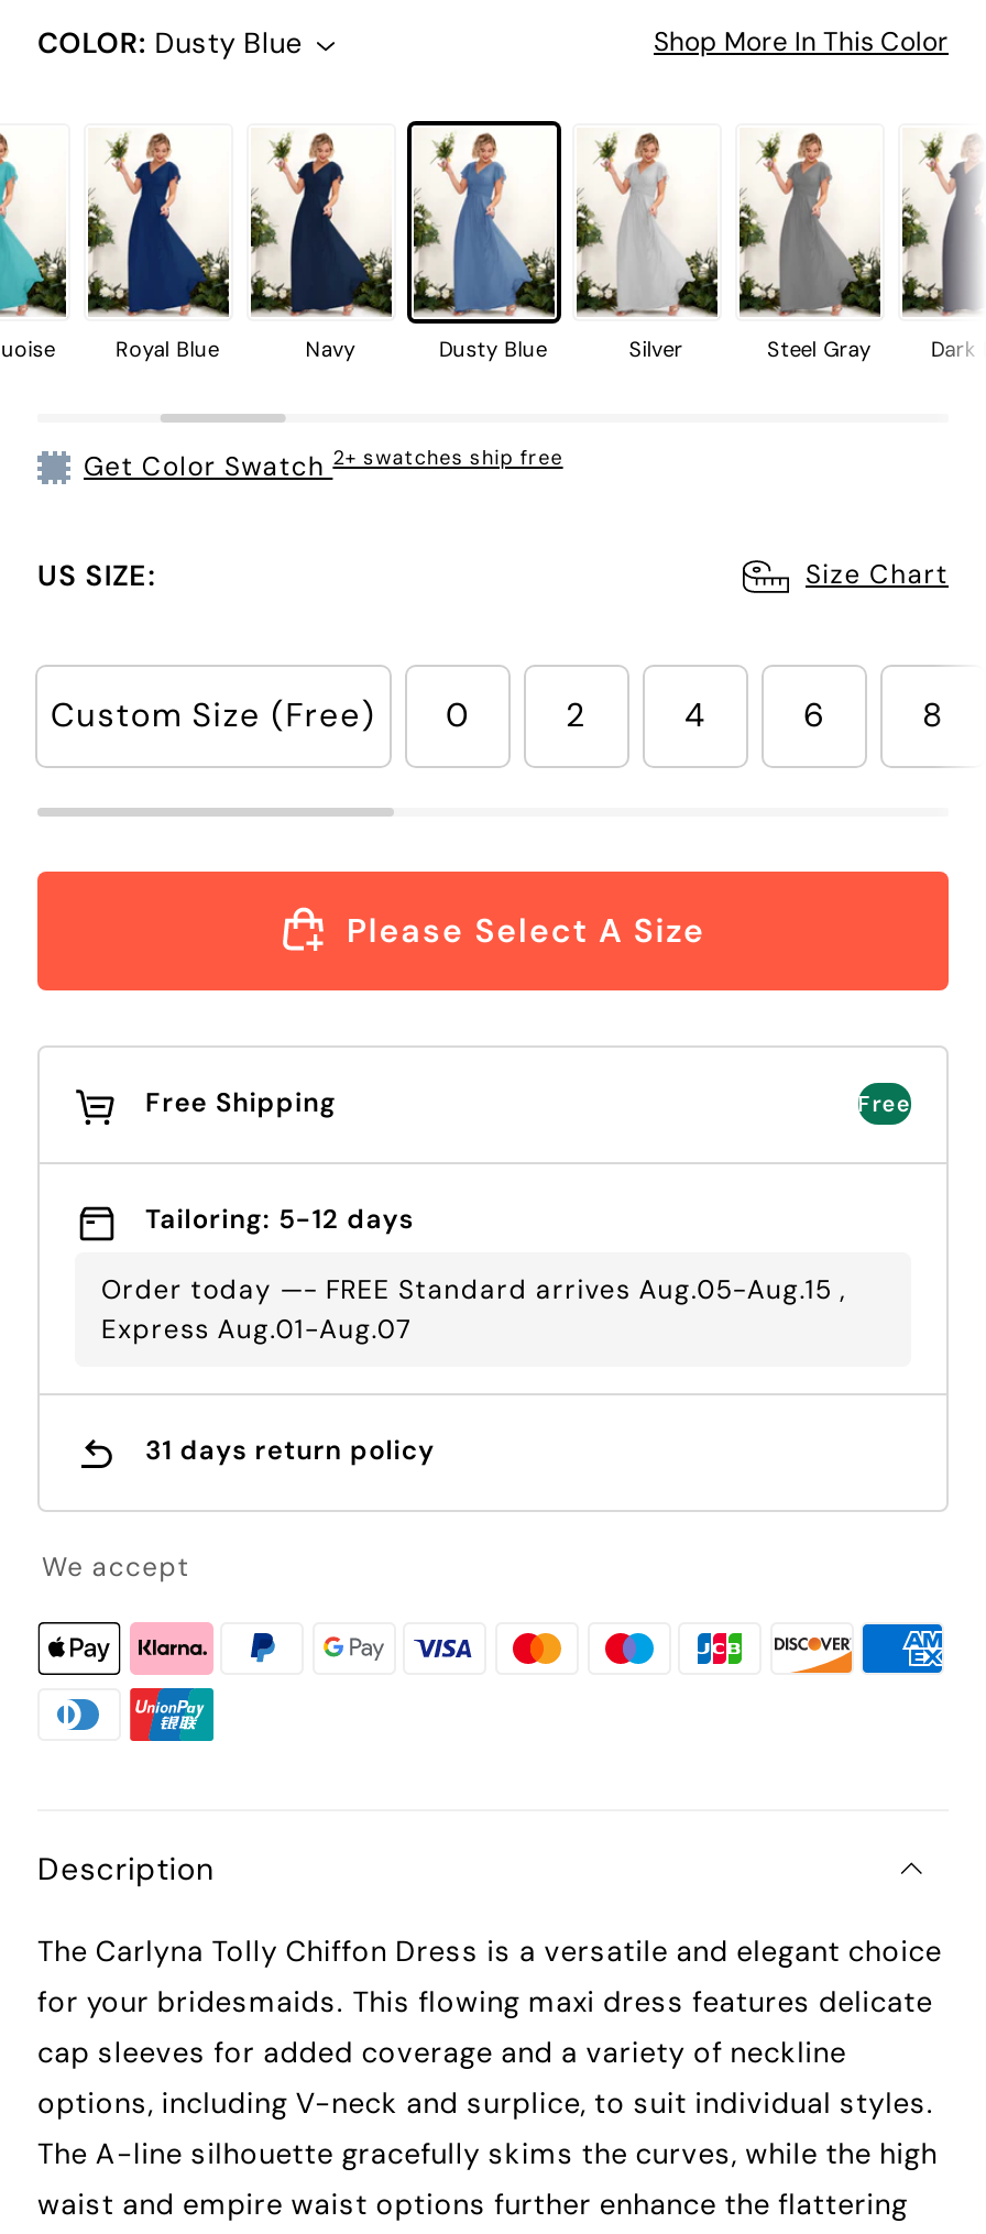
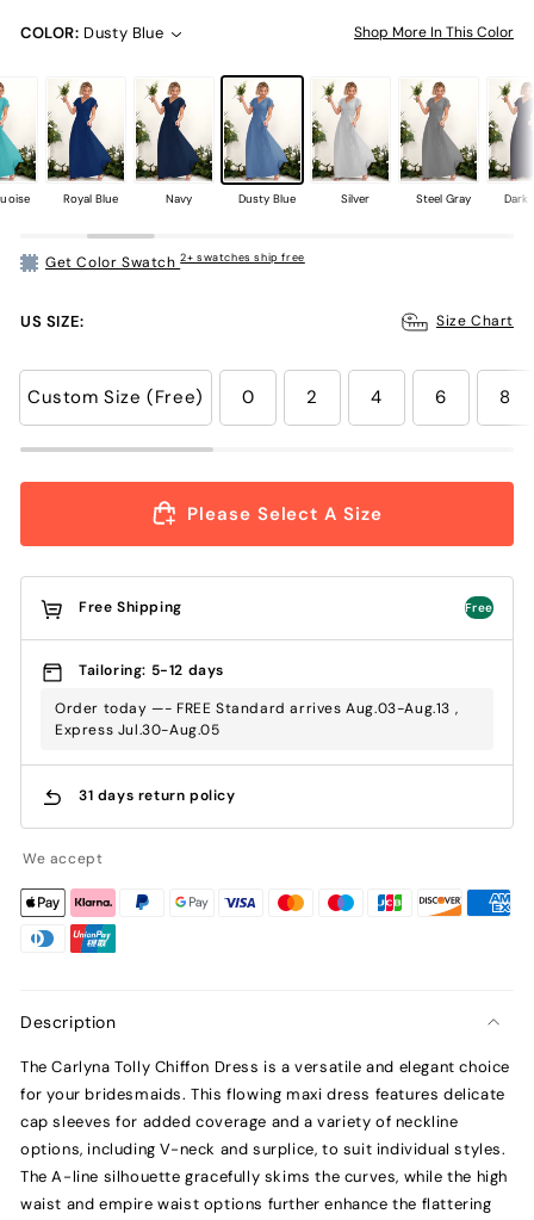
- Order today —- FREE Standard arrives Aug.05-Aug.15 ,
+ Order today —- FREE Standard arrives Aug.03-Aug.13 ,

- Express Aug.01-Aug.07
+ Express Jul.30-Aug.05
